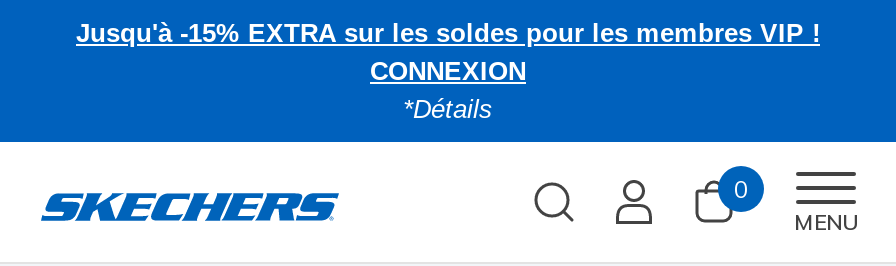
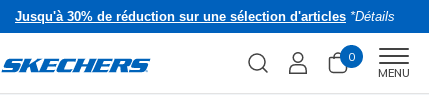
- Jusqu'à -15% EXTRA sur les soldes pour les membres VIP !
- CONNEXION
- *Détails
+ Jusqu'à 30% de réduction sur une sélection d'articles *Détails
